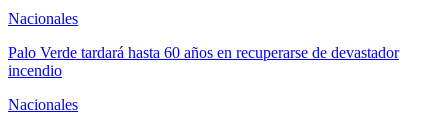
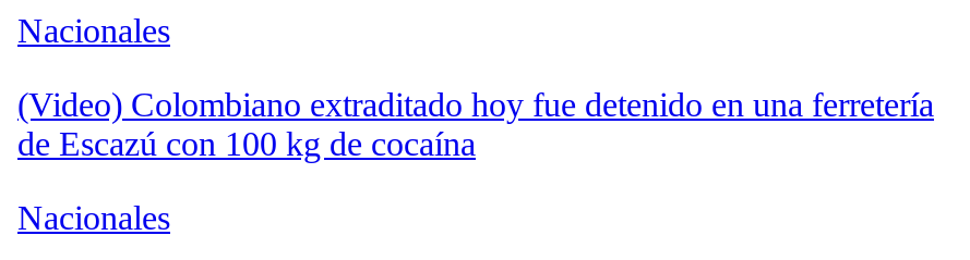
- Palo Verde tardará hasta 60 años en recuperarse de devastador
- incendio
+ (Video) Colombiano extraditado hoy fue detenido en una ferretería
+ de Escazú con 100 kg de cocaína
